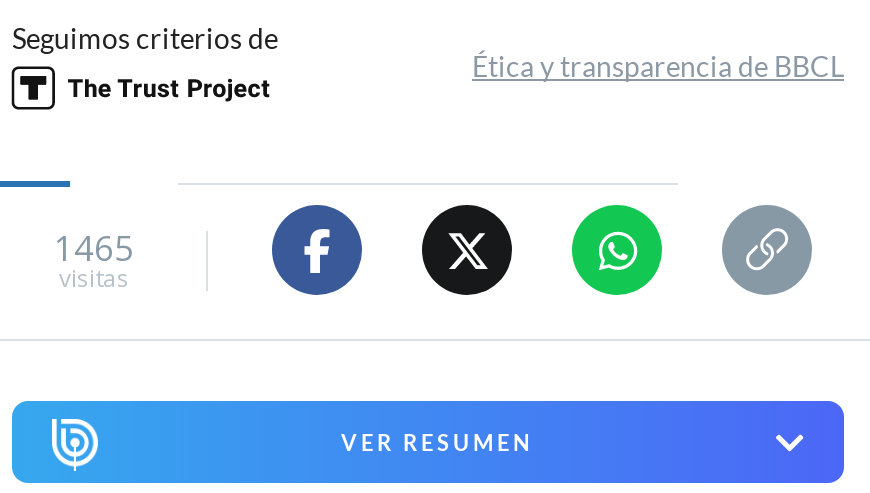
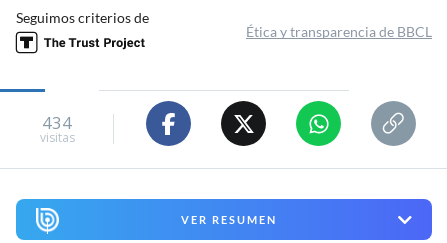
- 1465
+ 434
